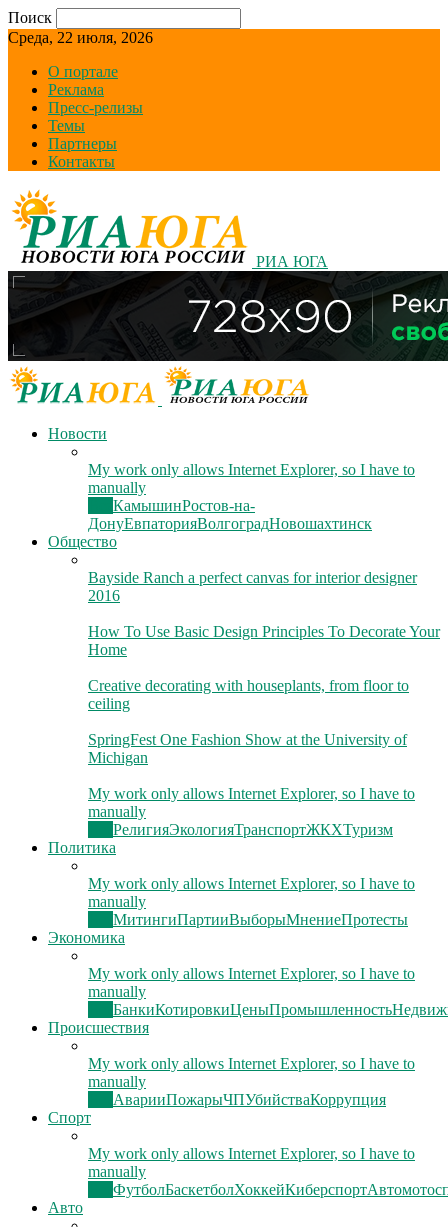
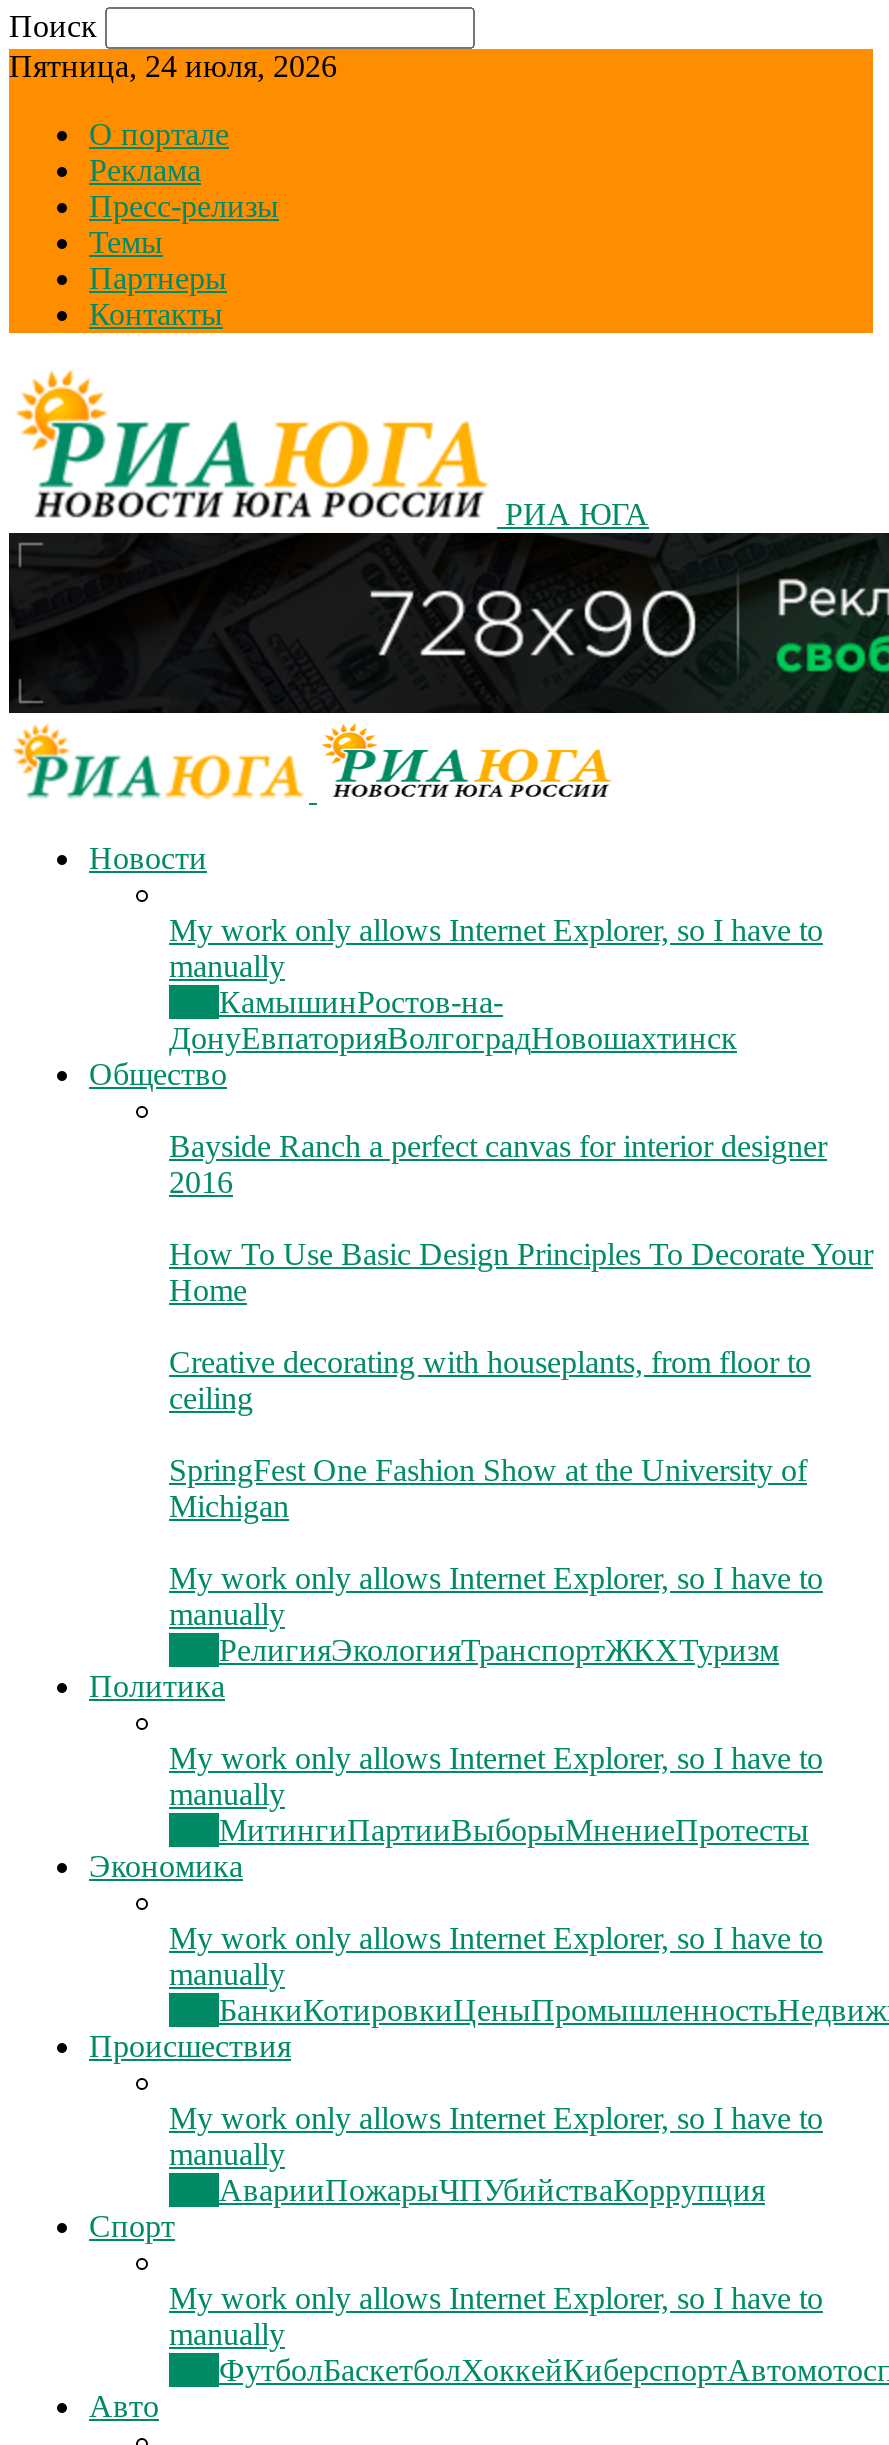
- Среда, 22 июля, 2026
+ Пятница, 24 июля, 2026
